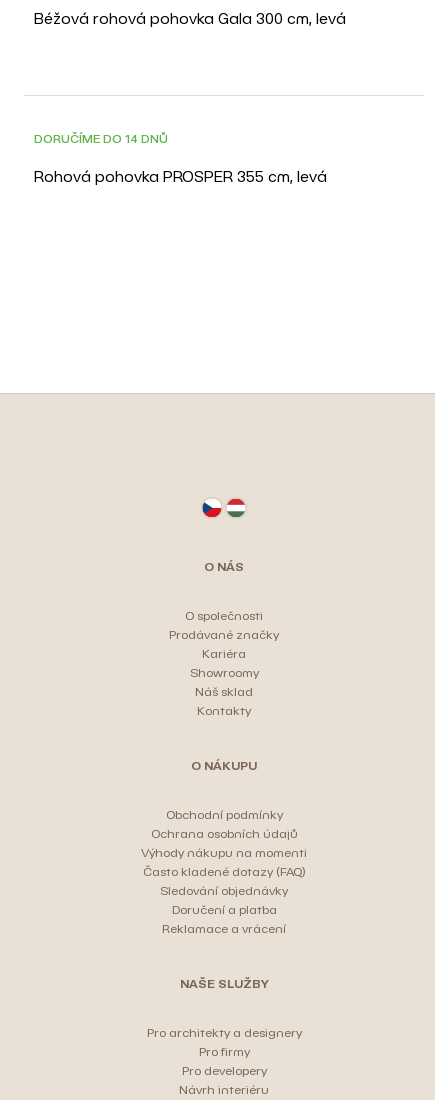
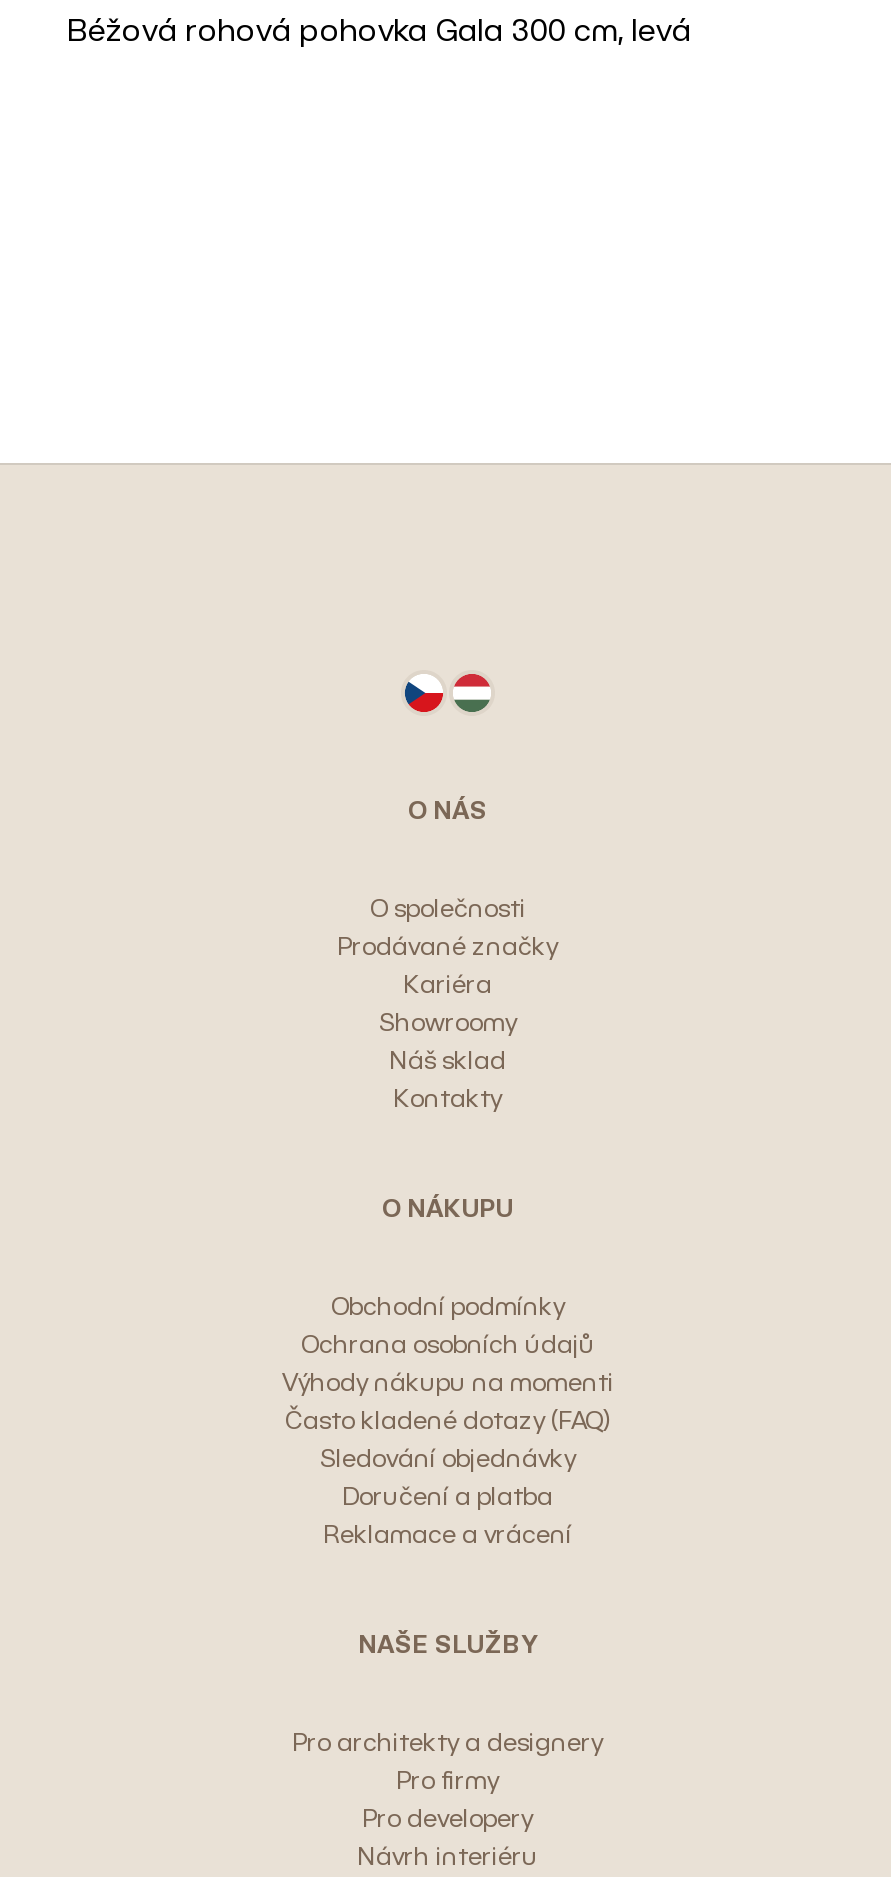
- DORUČÍME DO 14 DNŮ

- Rohová pohovka PROSPER 355 cm, levá
